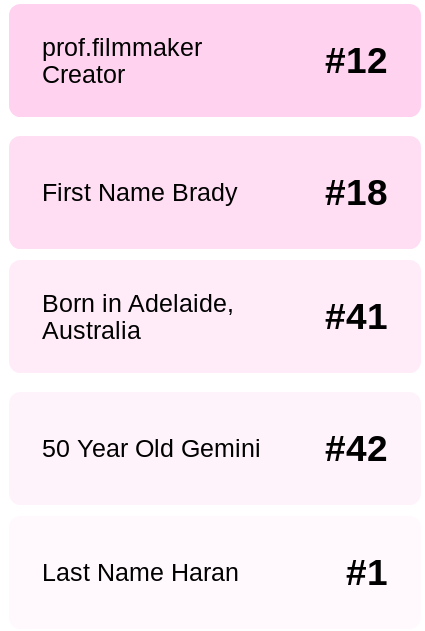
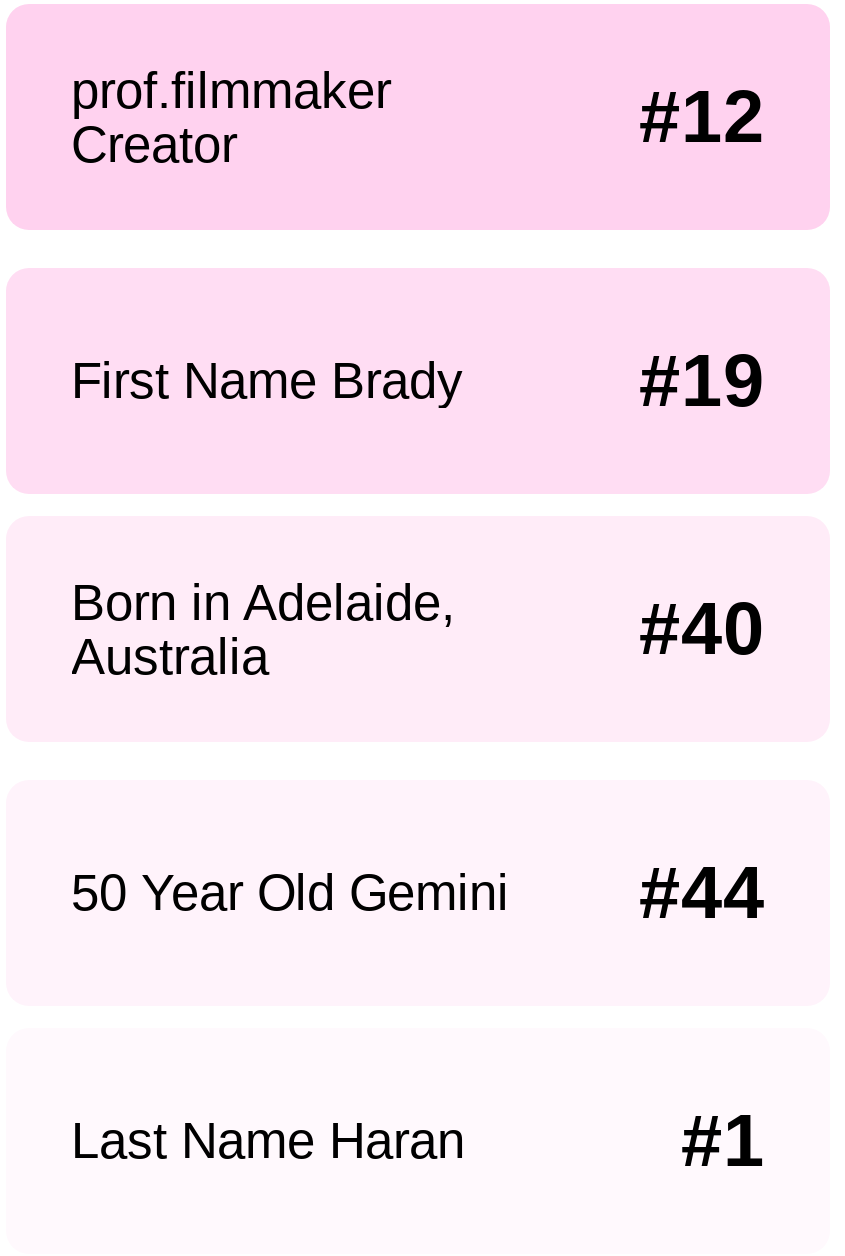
- #18
+ #19

- #41
+ #40

- #42
+ #44
